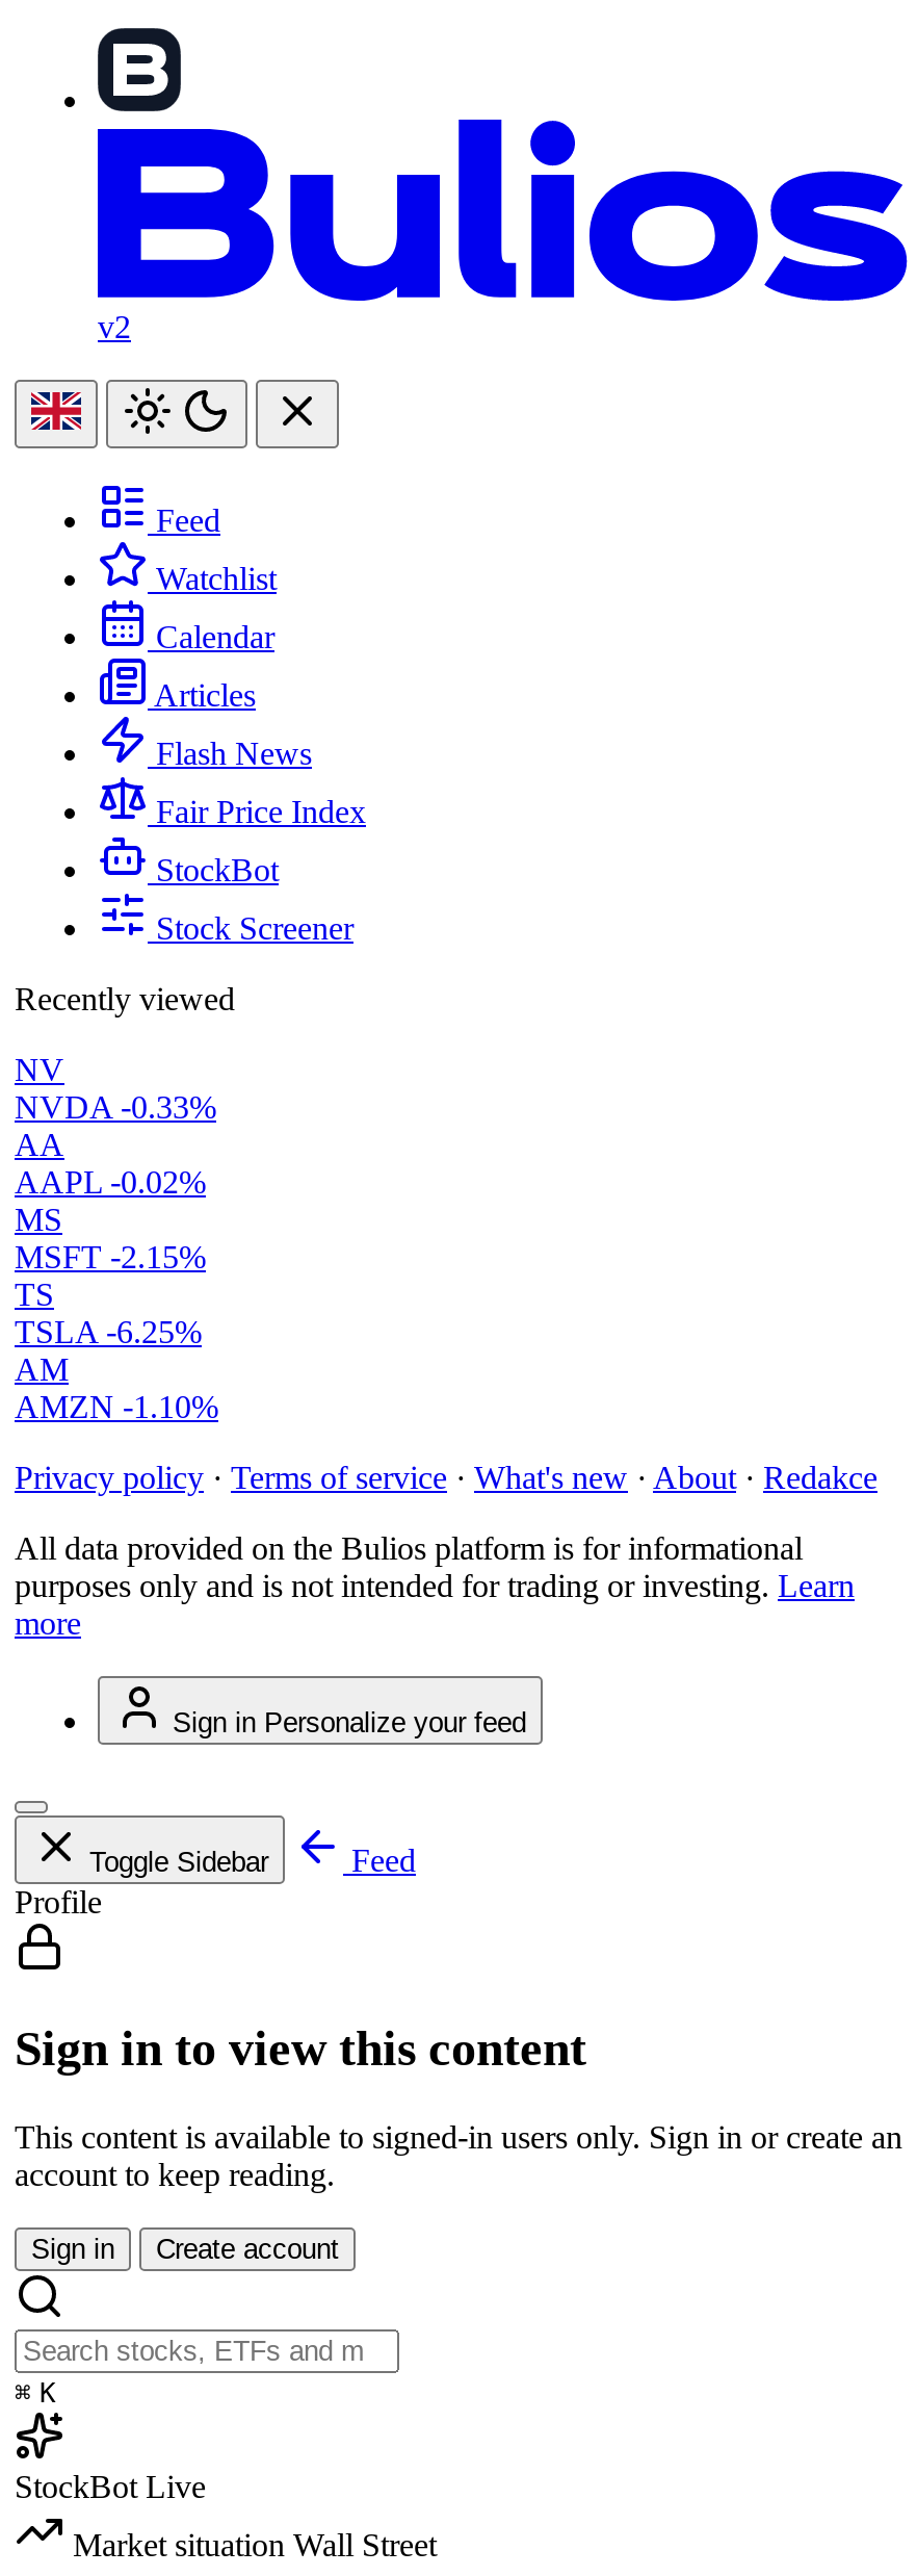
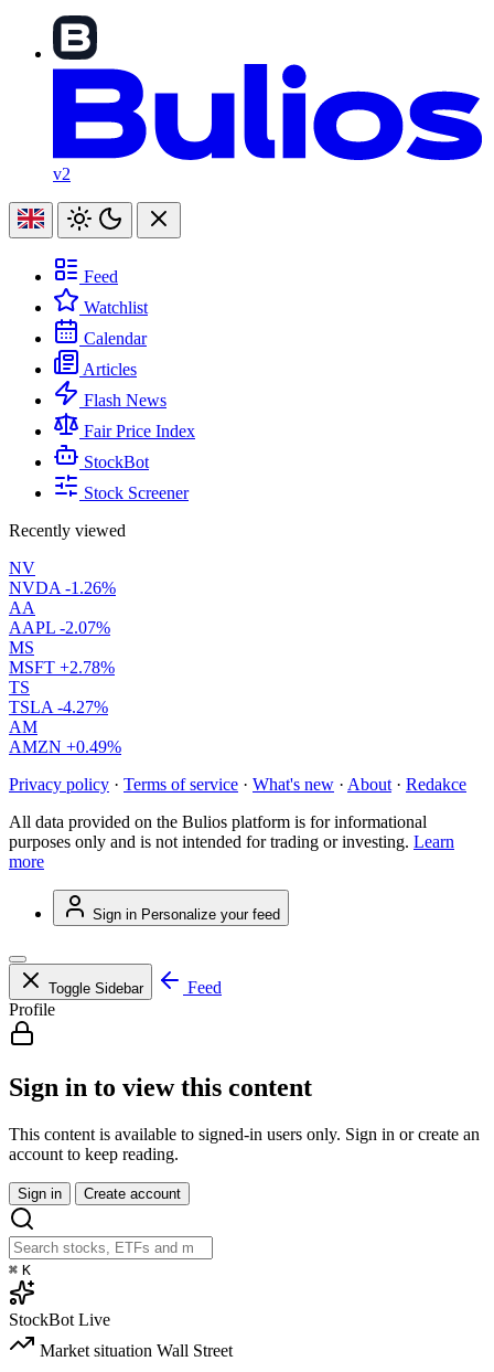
- NVDA -0.33%
+ NVDA -1.26%

- AAPL -0.02%
+ AAPL -2.07%

- MSFT -2.15%
+ MSFT +2.78%

- TSLA -6.25%
+ TSLA -4.27%

- AMZN -1.10%
+ AMZN +0.49%
